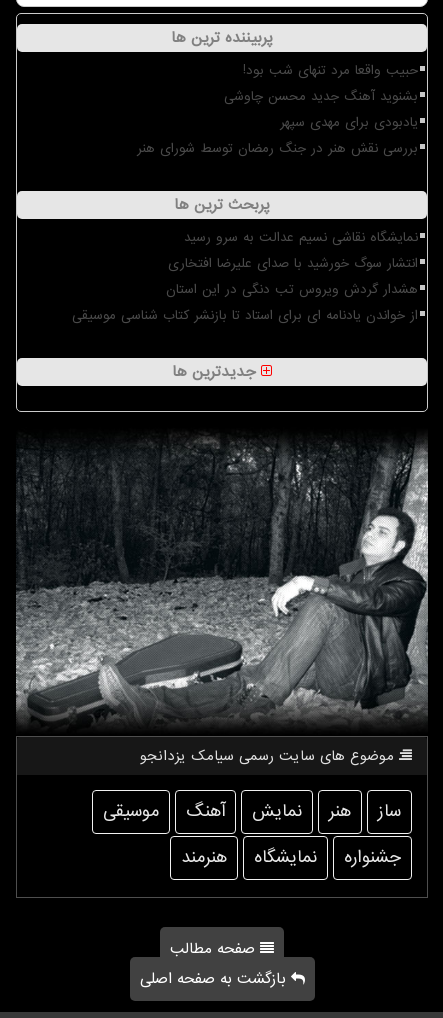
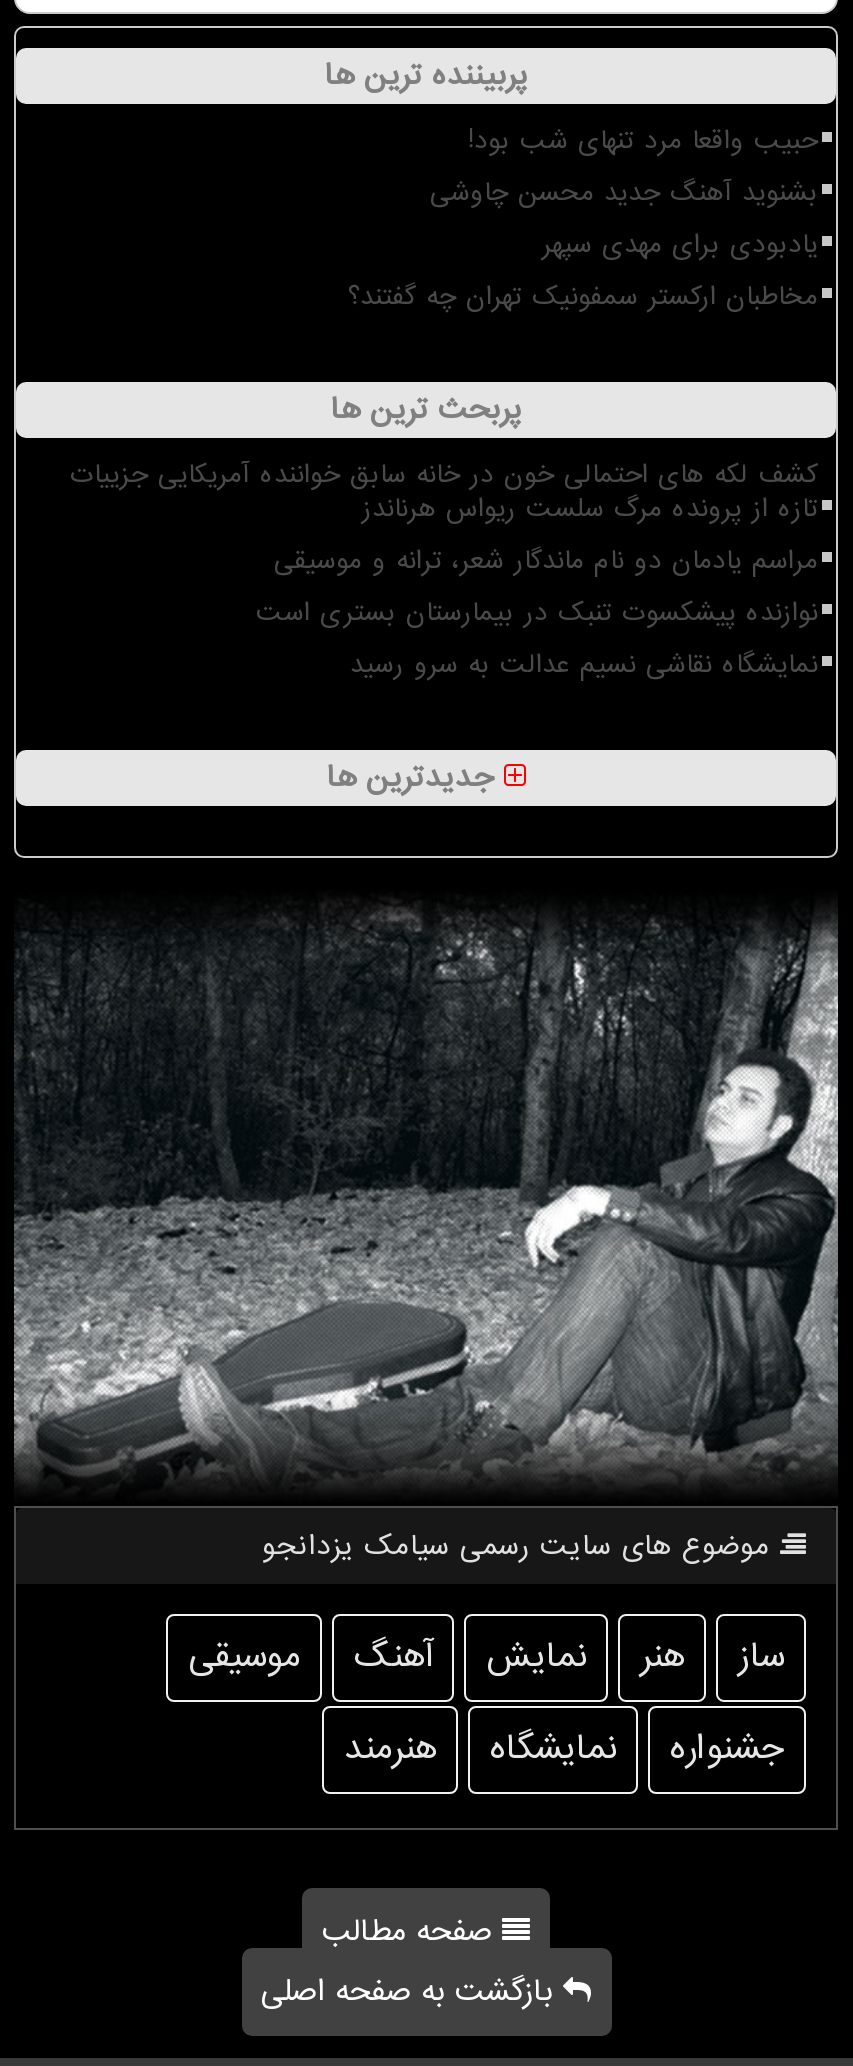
- بررسی نقش هنر در جنگ رمضان توسط شورای هنر
+ مخاطبان ارکستر سمفونیک تهران چه گفتند؟

+ کشف لکه های احتمالی خون در خانه سابق خواننده آمریکایی جزییات
+ تازه از پرونده مرگ سلست ریواس هرناندز
+ مراسم یادمان دو نام ماندگار شعر، ترانه و موسیقی
+ نوازنده پیشکسوت تنبک در بیمارستان بستری است

moved down: نمایشگاه نقاشی نسیم عدالت به سرو رسید

- انتشار سوگ خورشید با صدای علیرضا افتخاری
- هشدار گردش ویروس تب دنگی در این استان
- از خواندن یادنامه ای برای استاد تا بازنشر کتاب شناسی موسیقی
